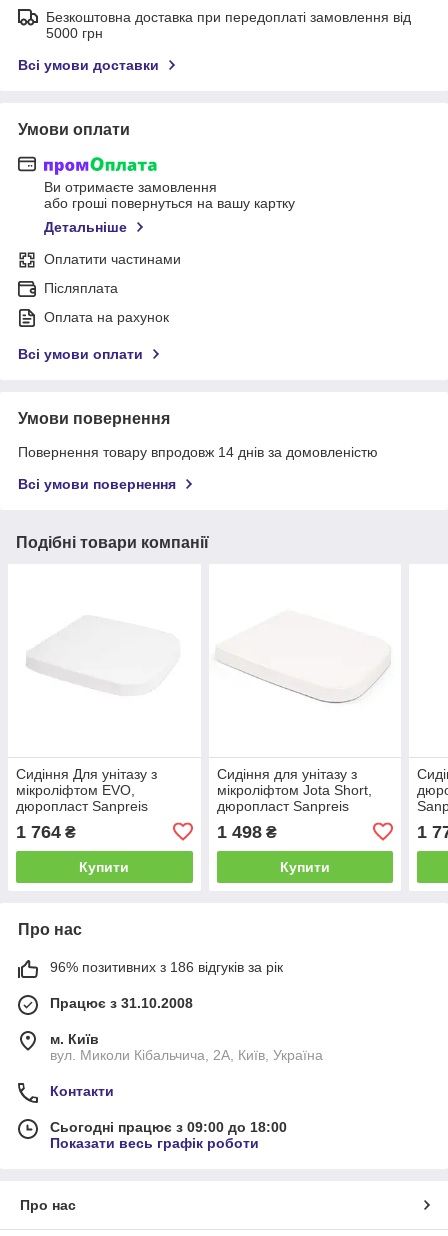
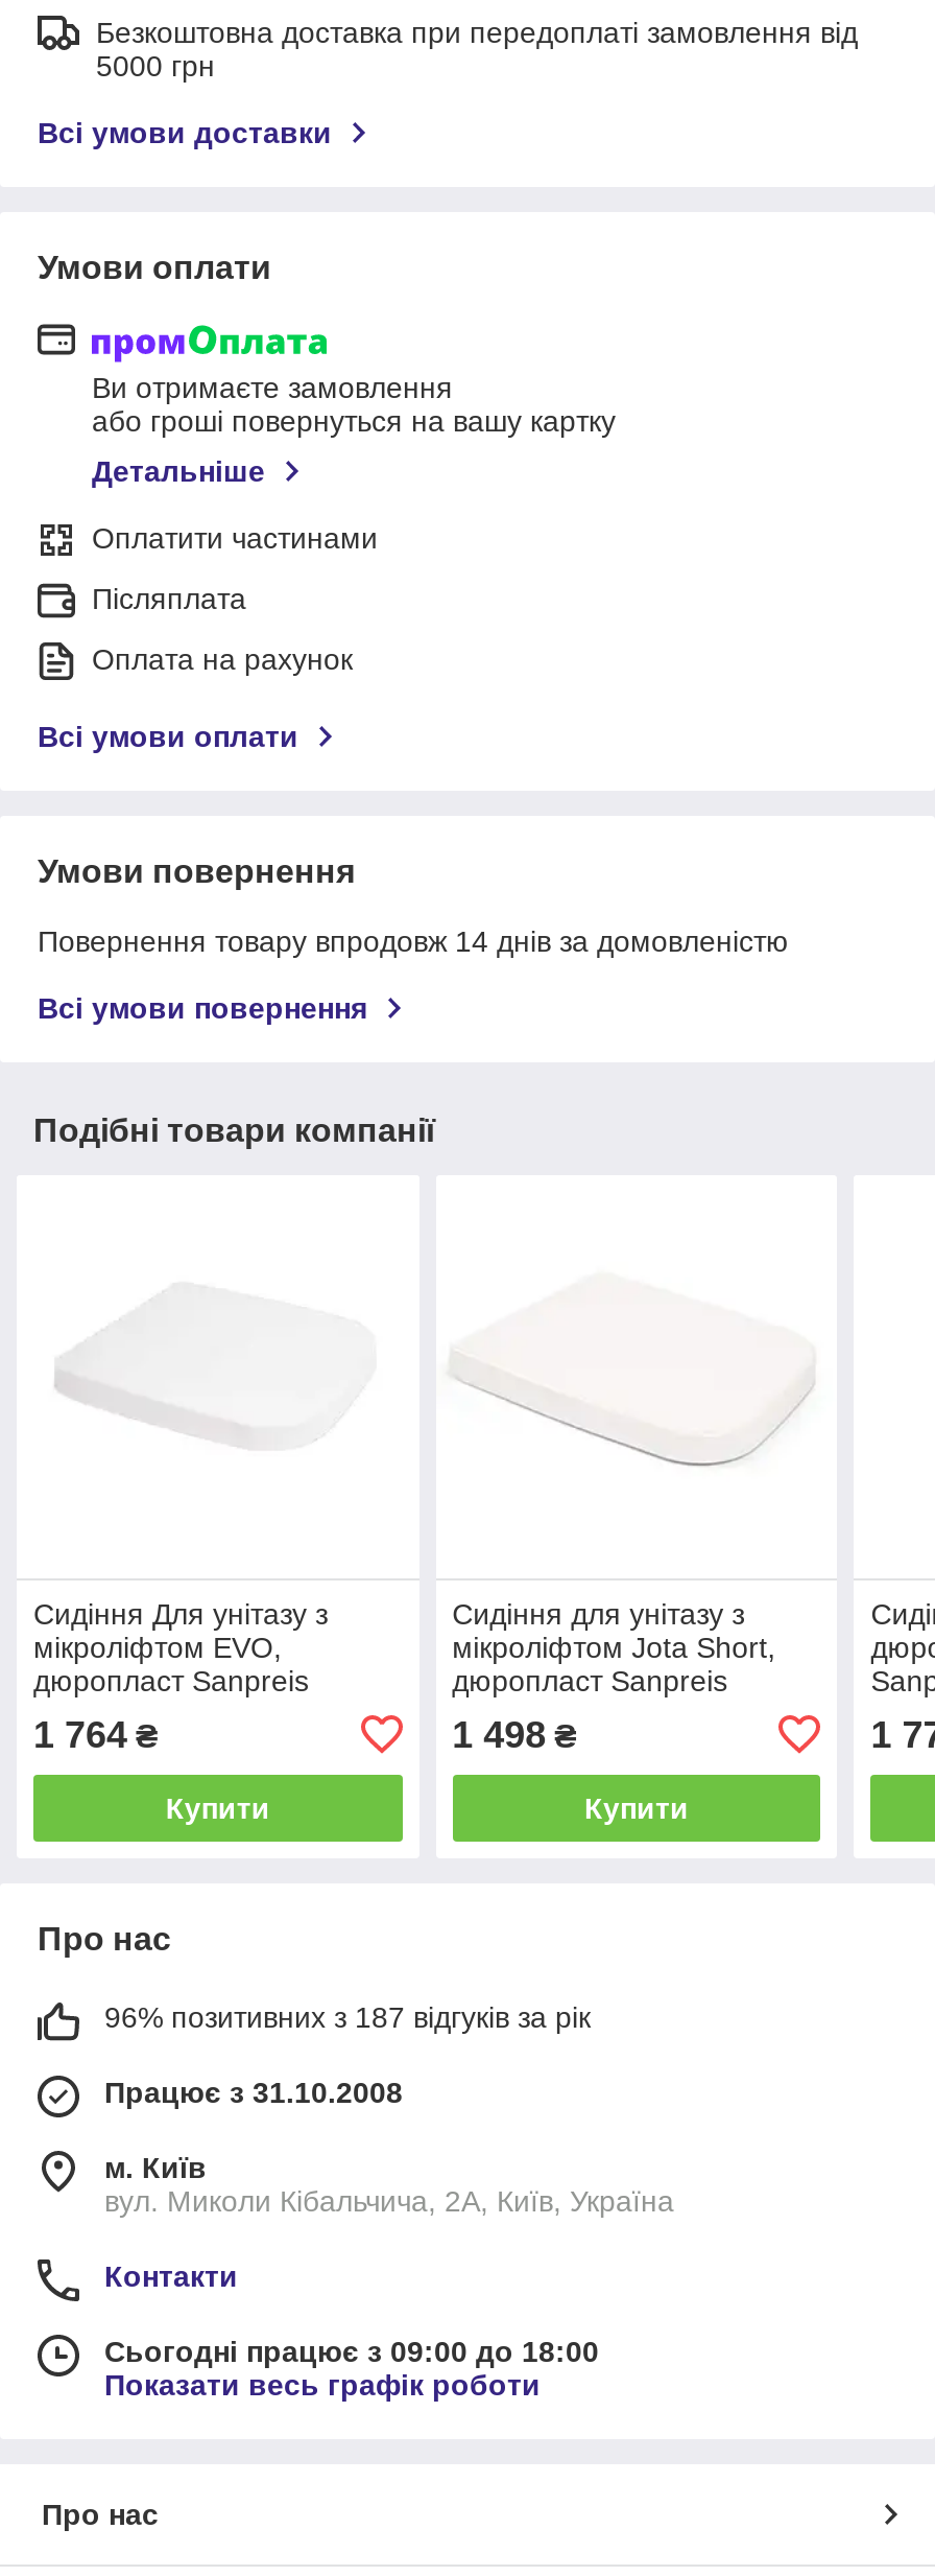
- 96% позитивних з 186 відгуків за рік
+ 96% позитивних з 187 відгуків за рік
